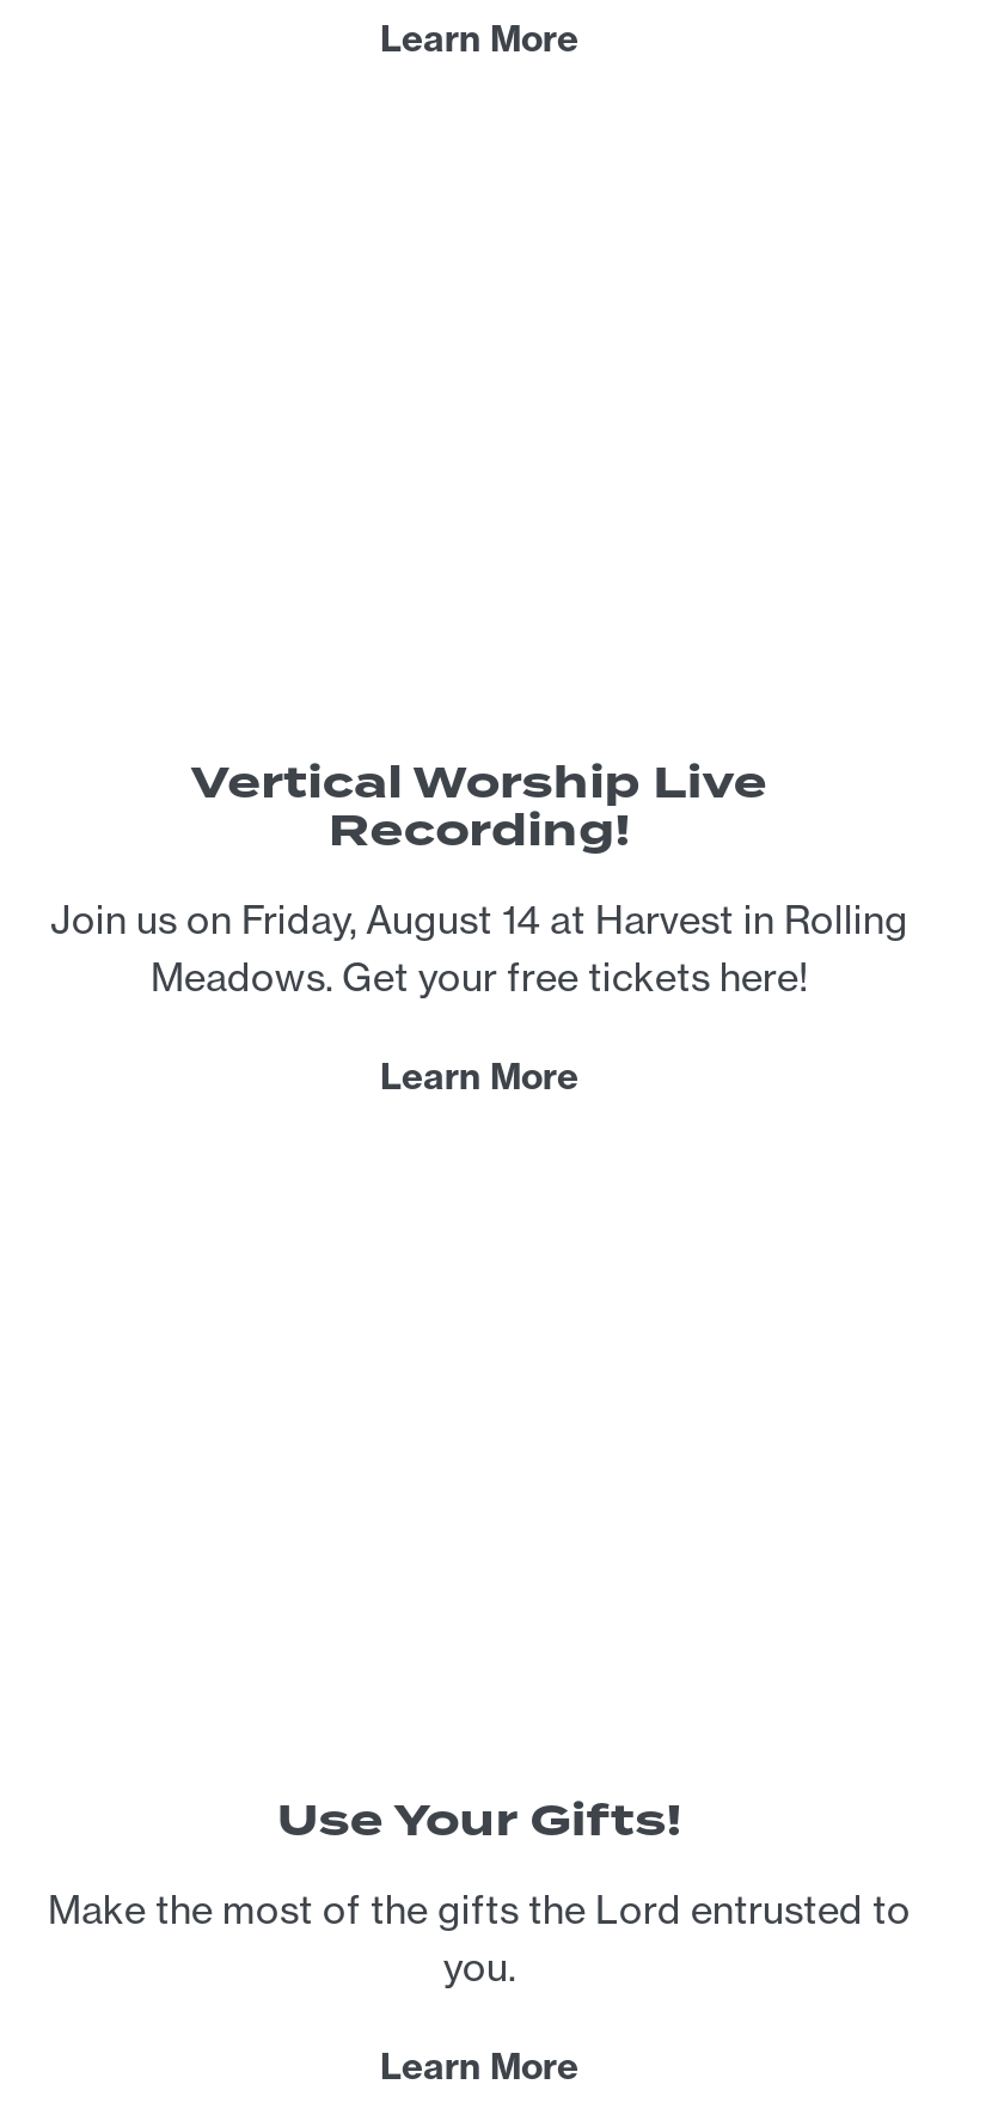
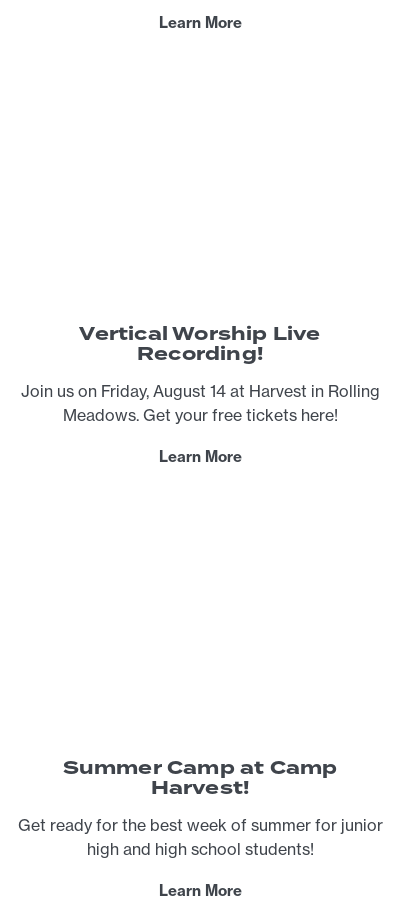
- Use Your Gifts!
+ Summer Camp at Camp
+ Harvest!

- Make the most of the gifts the Lord entrusted to
- you.
+ Get ready for the best week of summer for junior
+ high and high school students!
